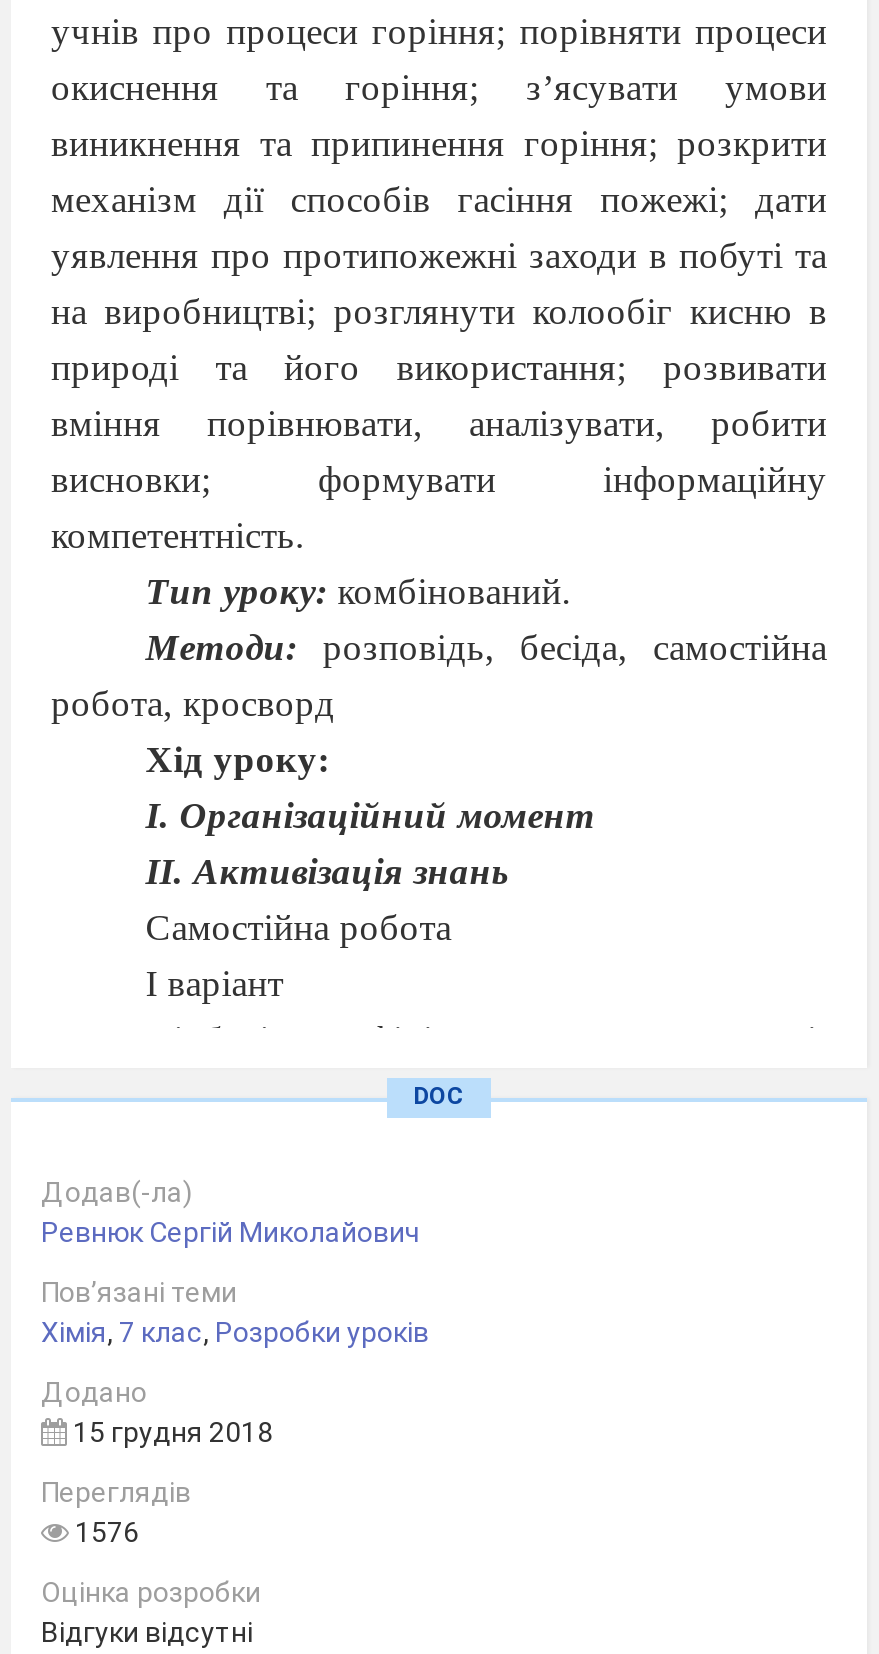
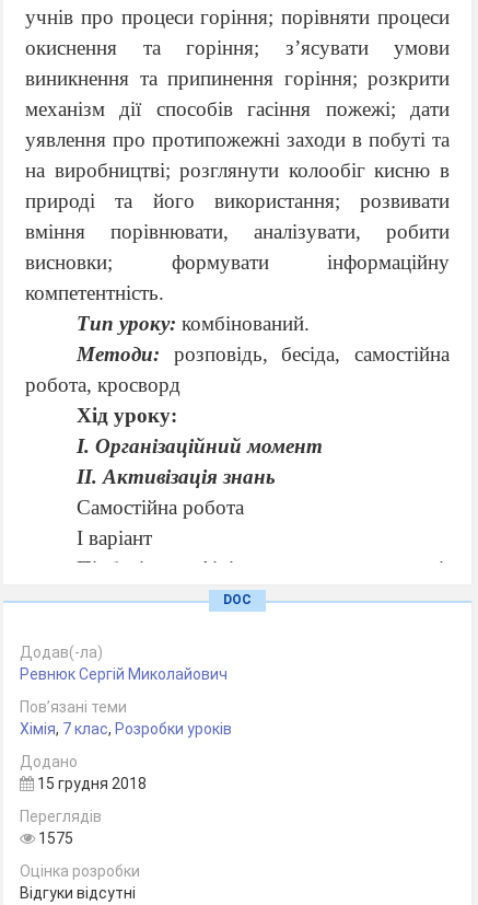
- 1576
+ 1575
